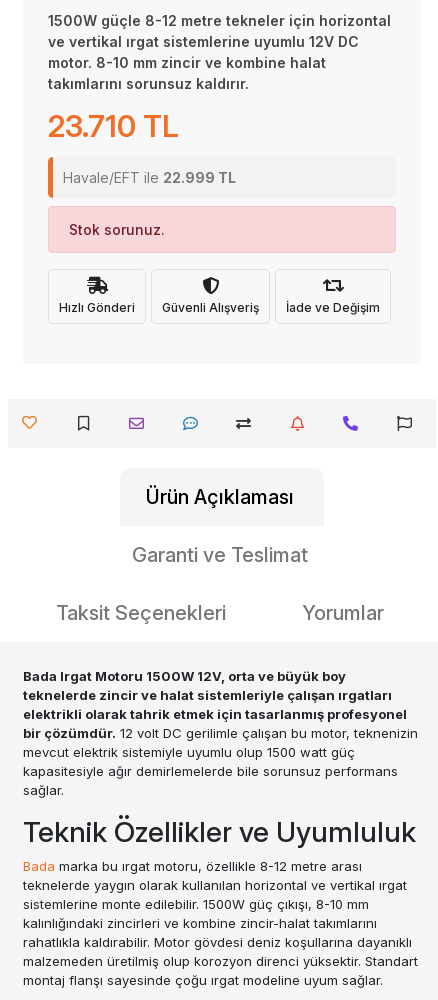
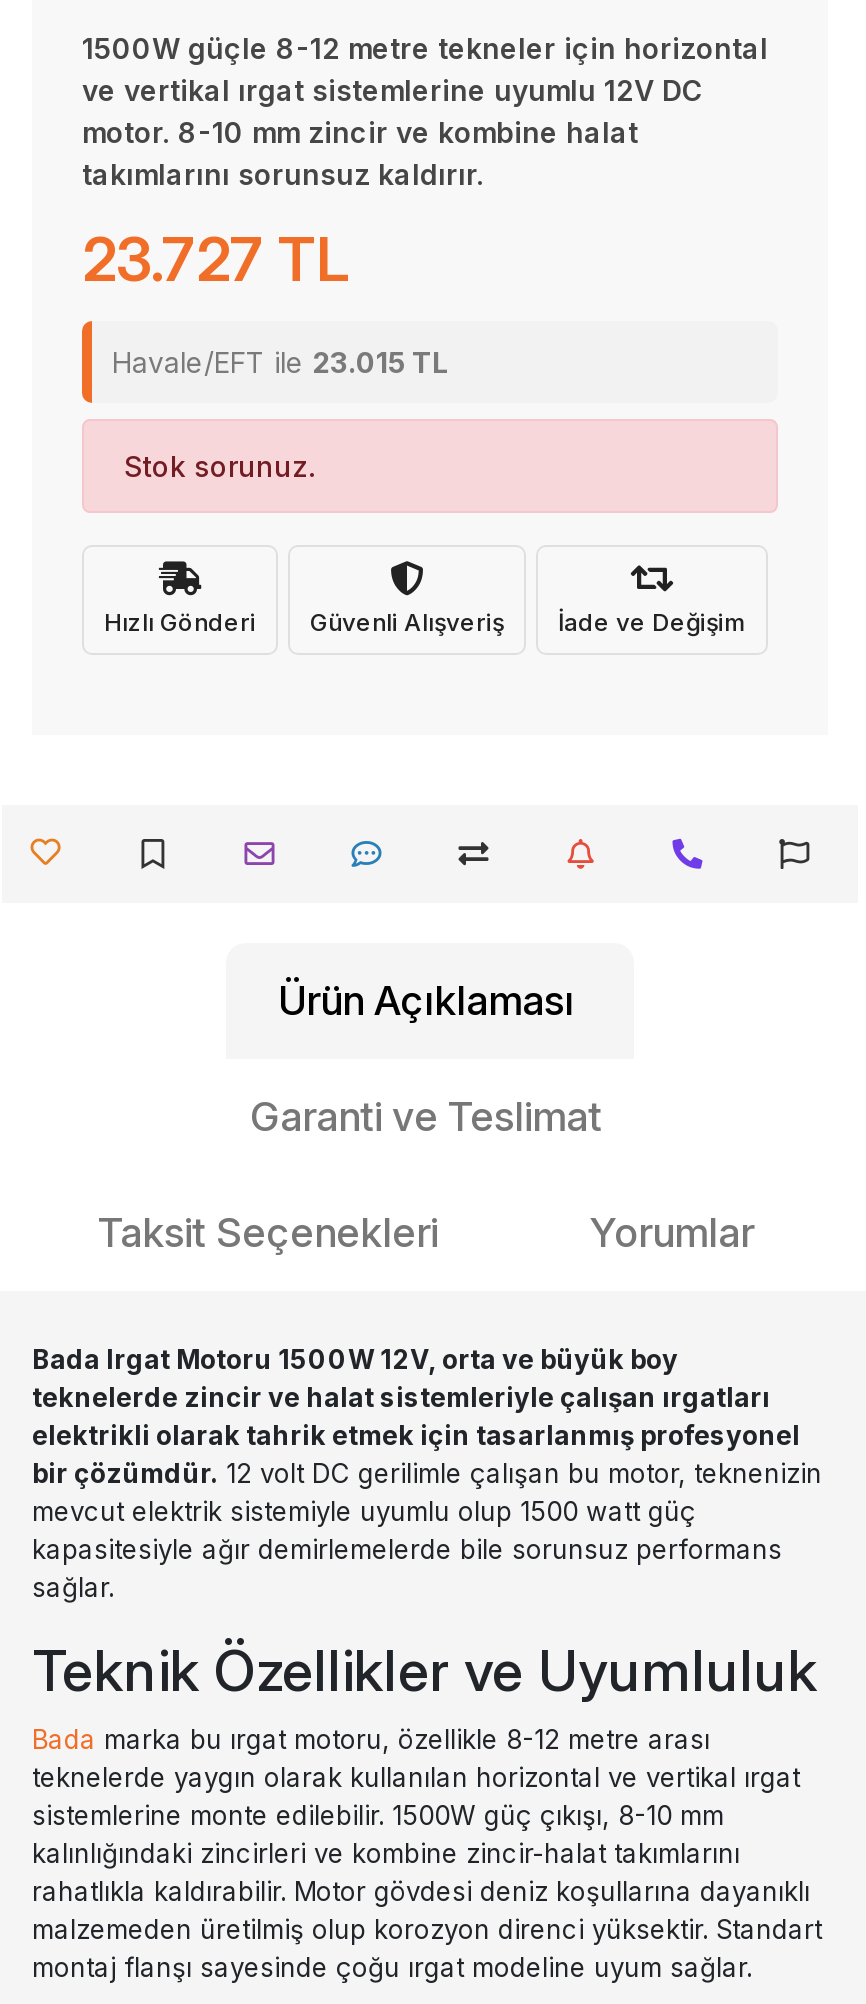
- 23.710 TL
+ 23.727 TL

- Havale/EFT ile 22.999 TL
+ Havale/EFT ile 23.015 TL
